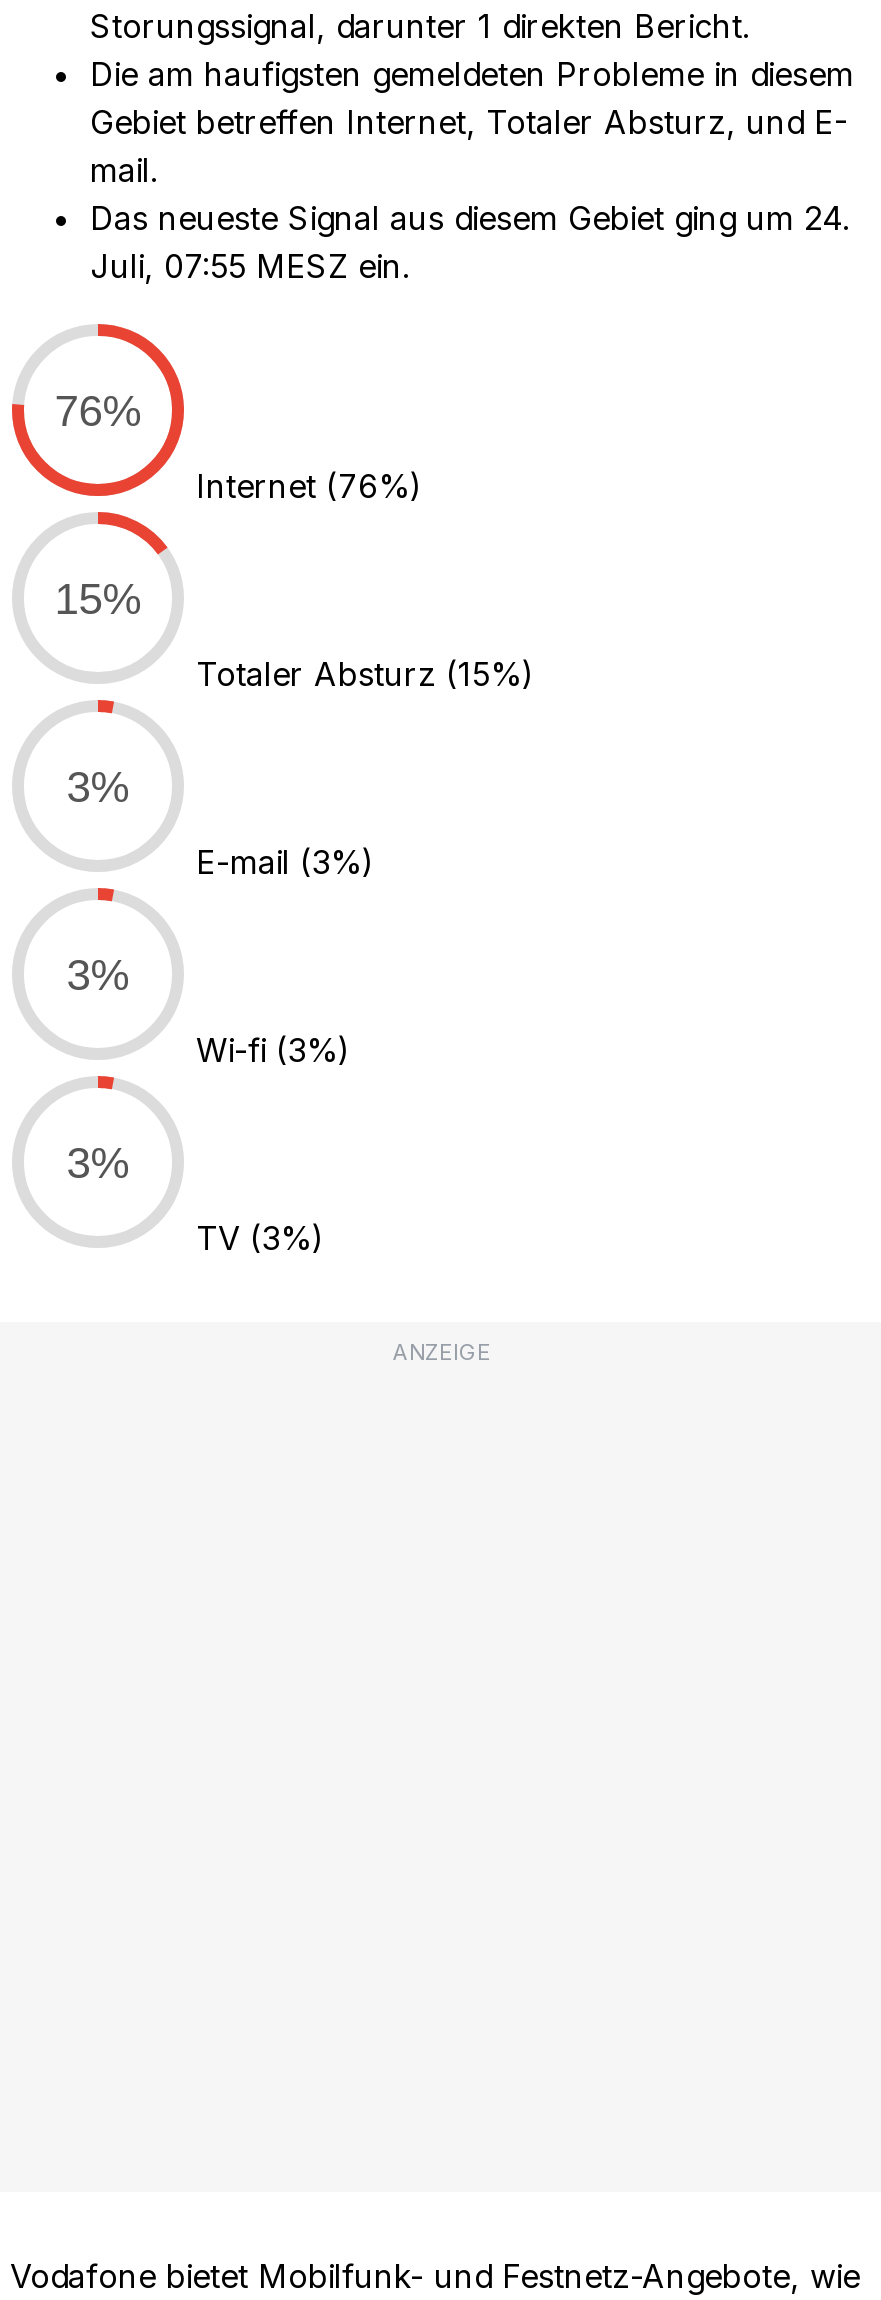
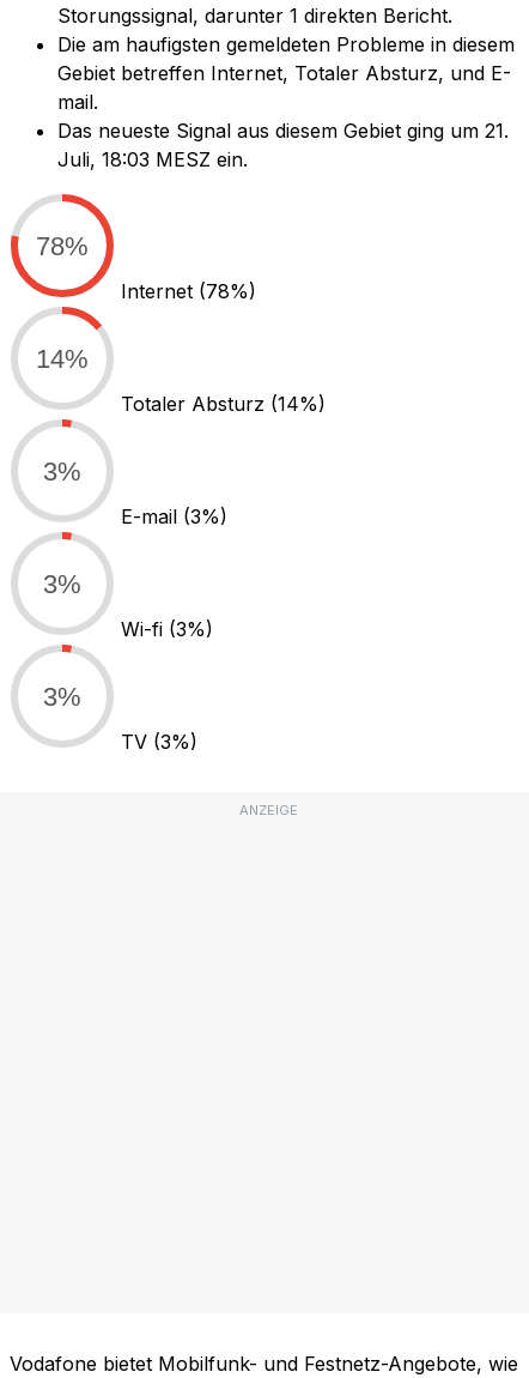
- Das neueste Signal aus diesem Gebiet ging um 24.
+ Das neueste Signal aus diesem Gebiet ging um 21.

- Juli, 07:55 MESZ ein.
+ Juli, 18:03 MESZ ein.

- 76%
+ 78%

- Internet (76%)
+ Internet (78%)

- 15%
+ 14%

- Totaler Absturz (15%)
+ Totaler Absturz (14%)
